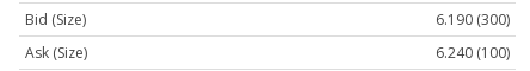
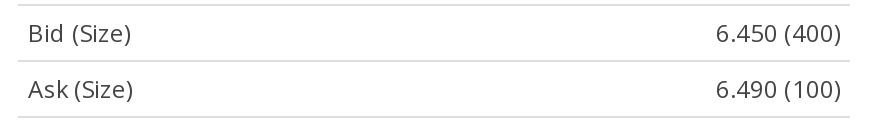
- 6.190 (300)
+ 6.450 (400)

- 6.240 (100)
+ 6.490 (100)
